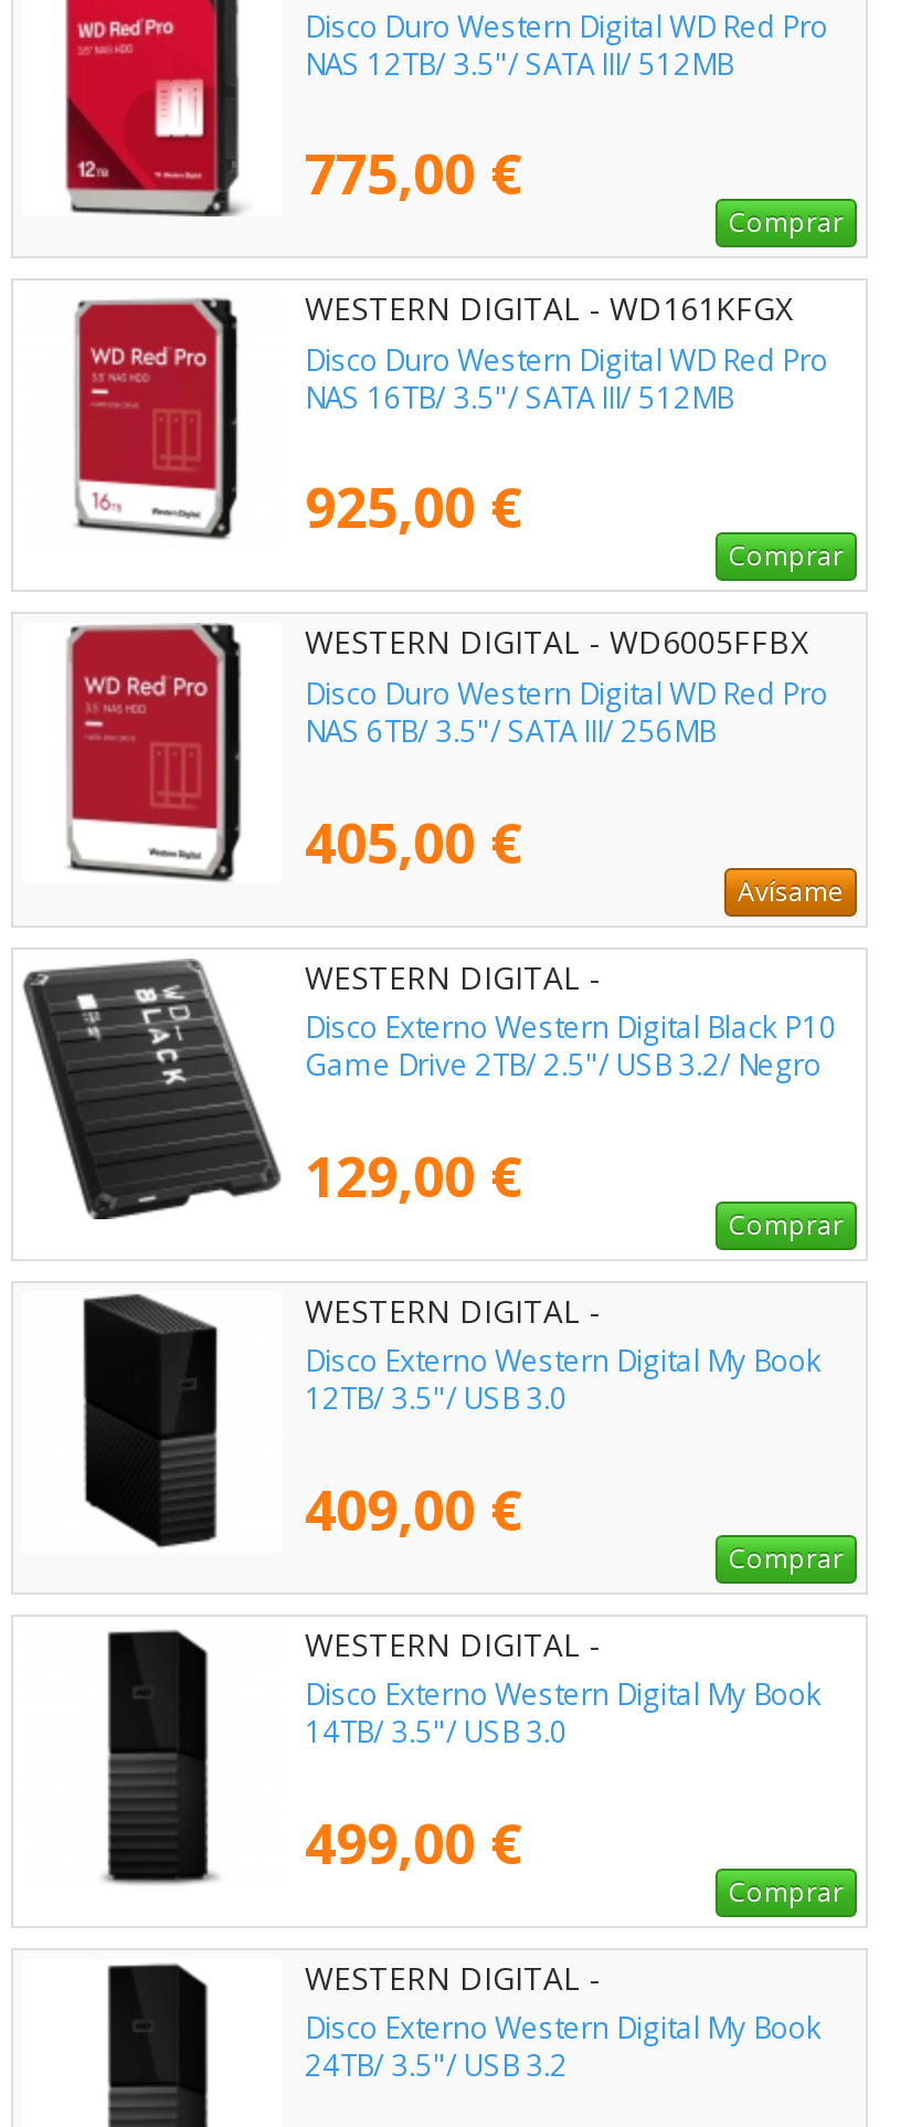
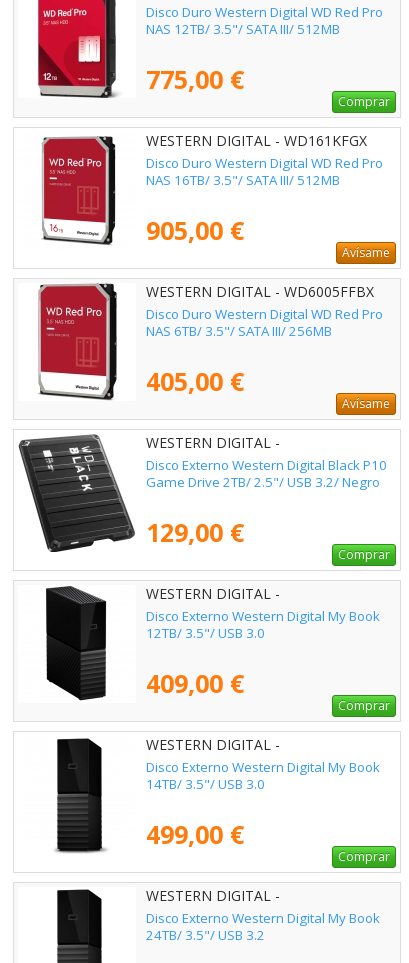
- 925,00 €
- Comprar
+ 905,00 €
+ Avísame
